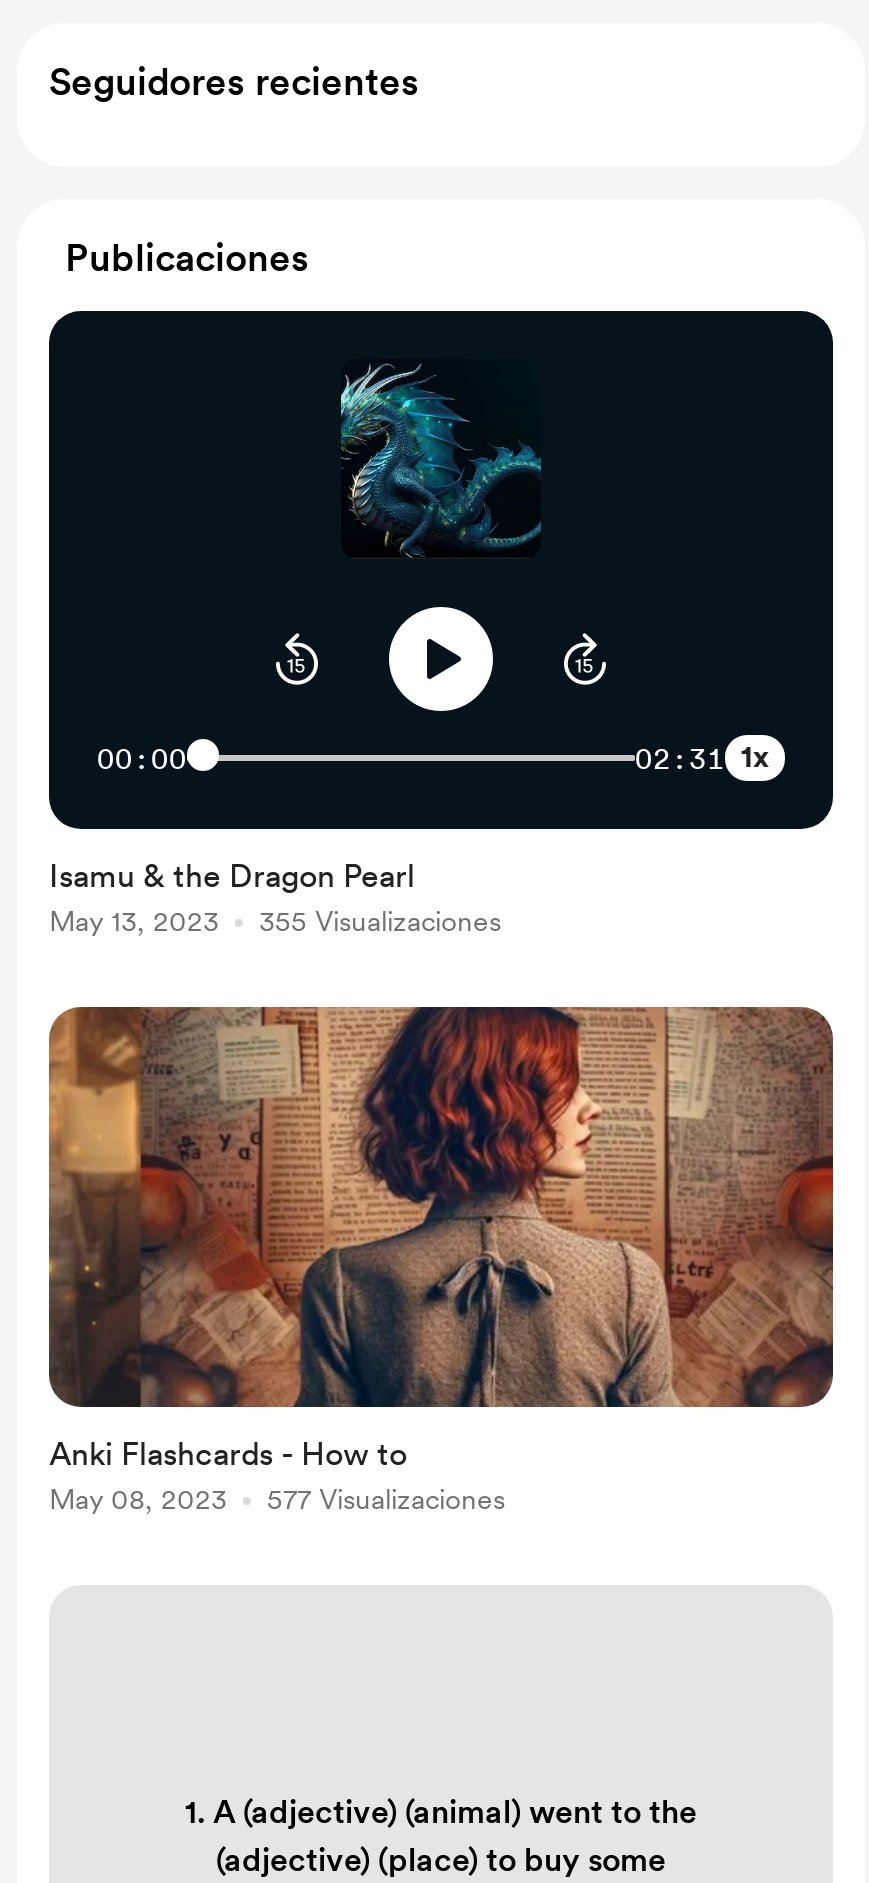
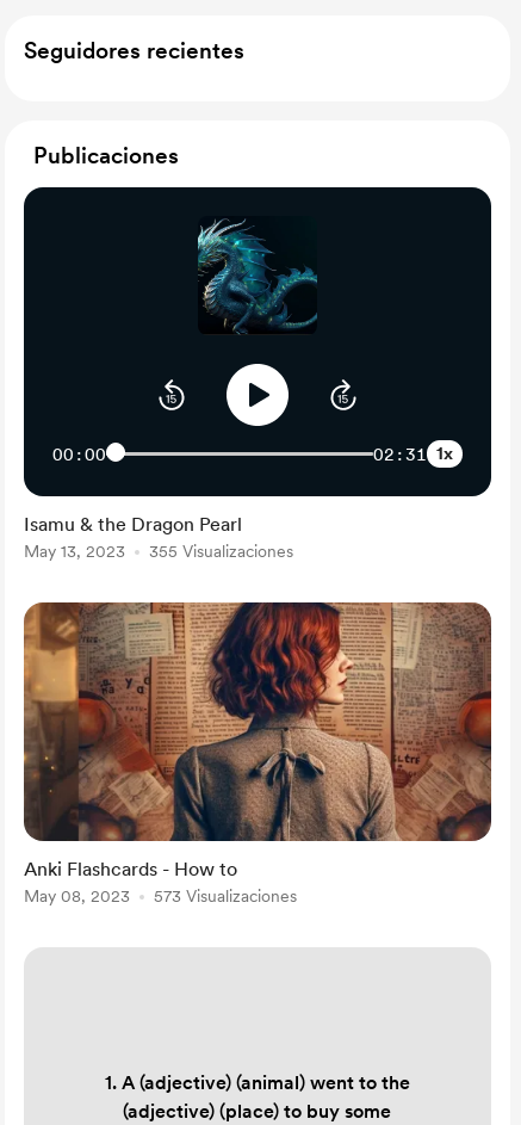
- 577 Visualizaciones
+ 573 Visualizaciones
